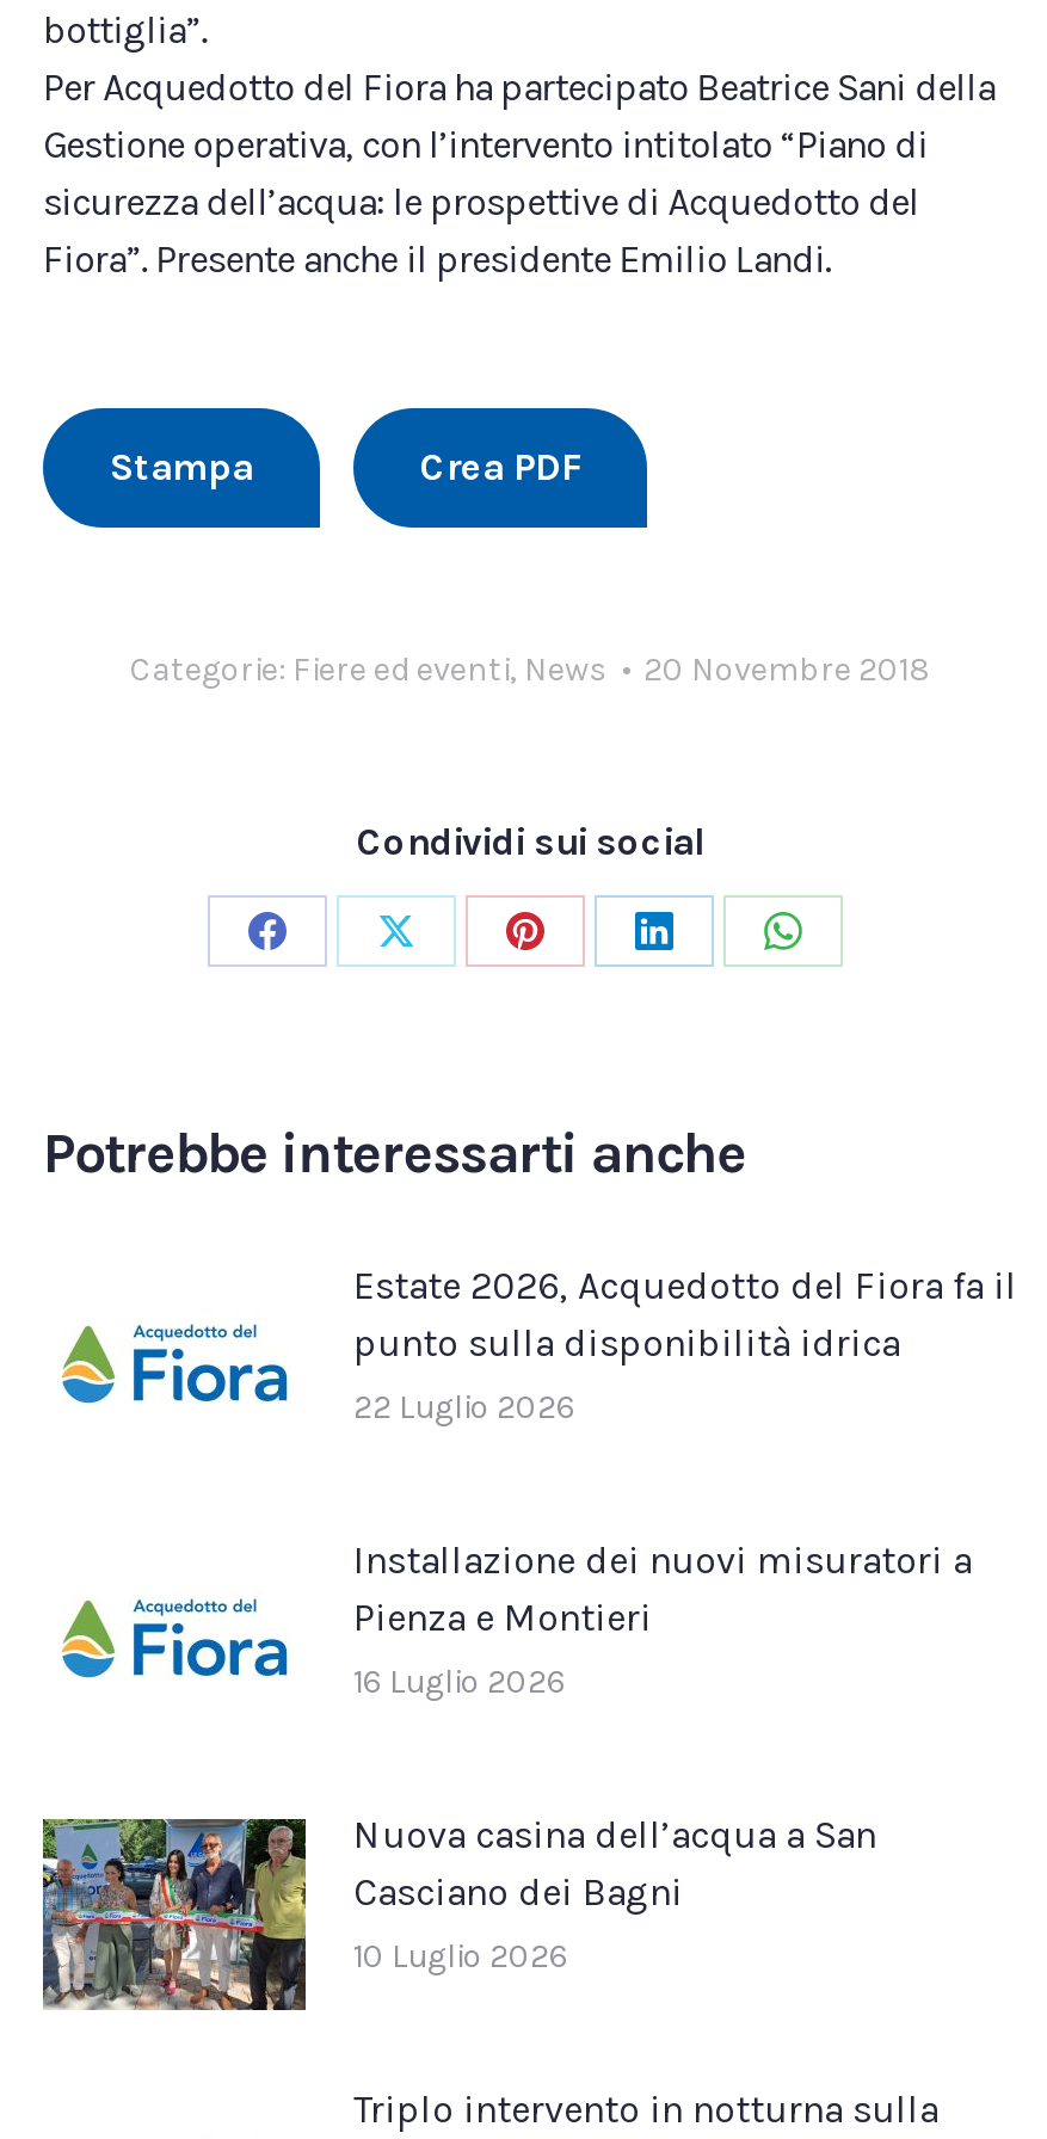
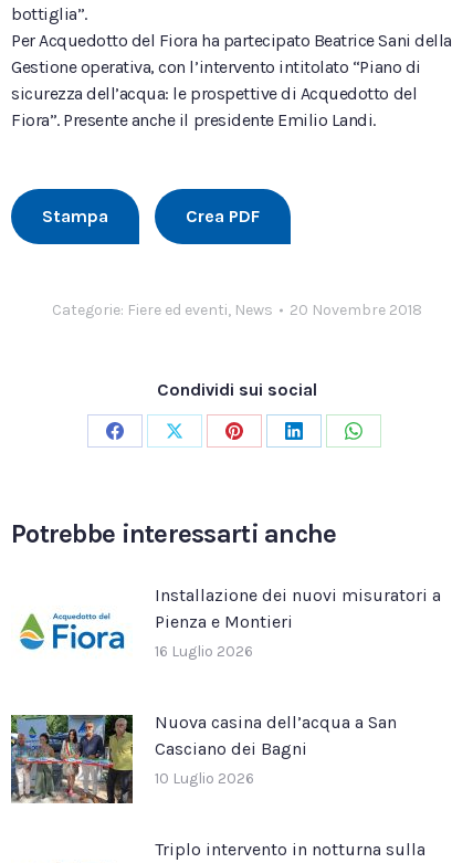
- Estate 2026, Acquedotto del Fiora fa il
- punto sulla disponibilità idrica
- 22 Luglio 2026
